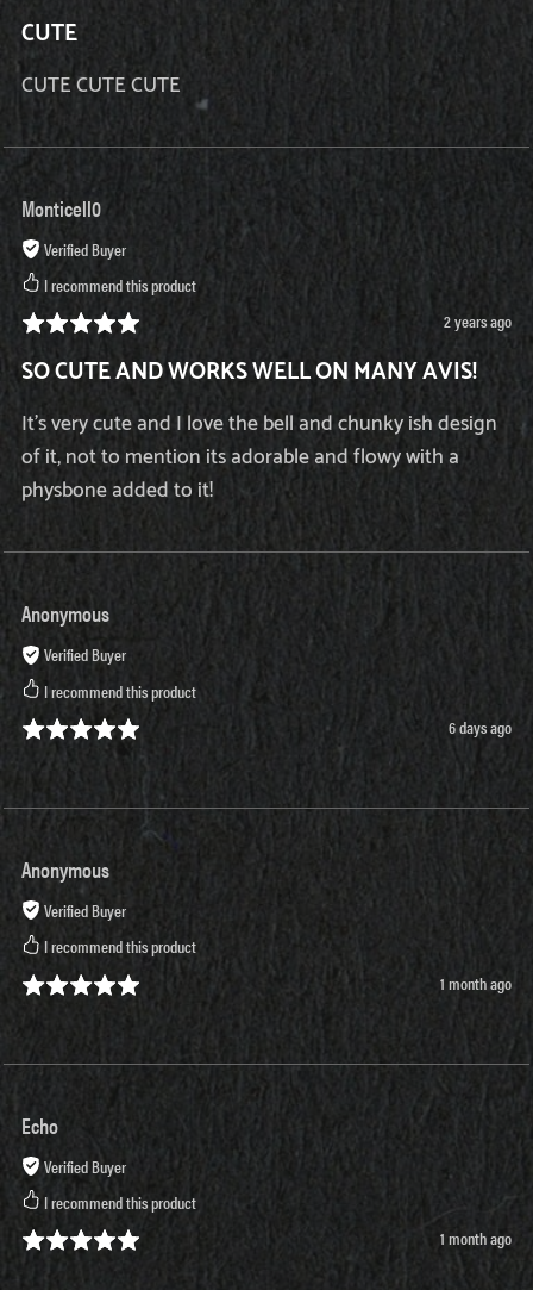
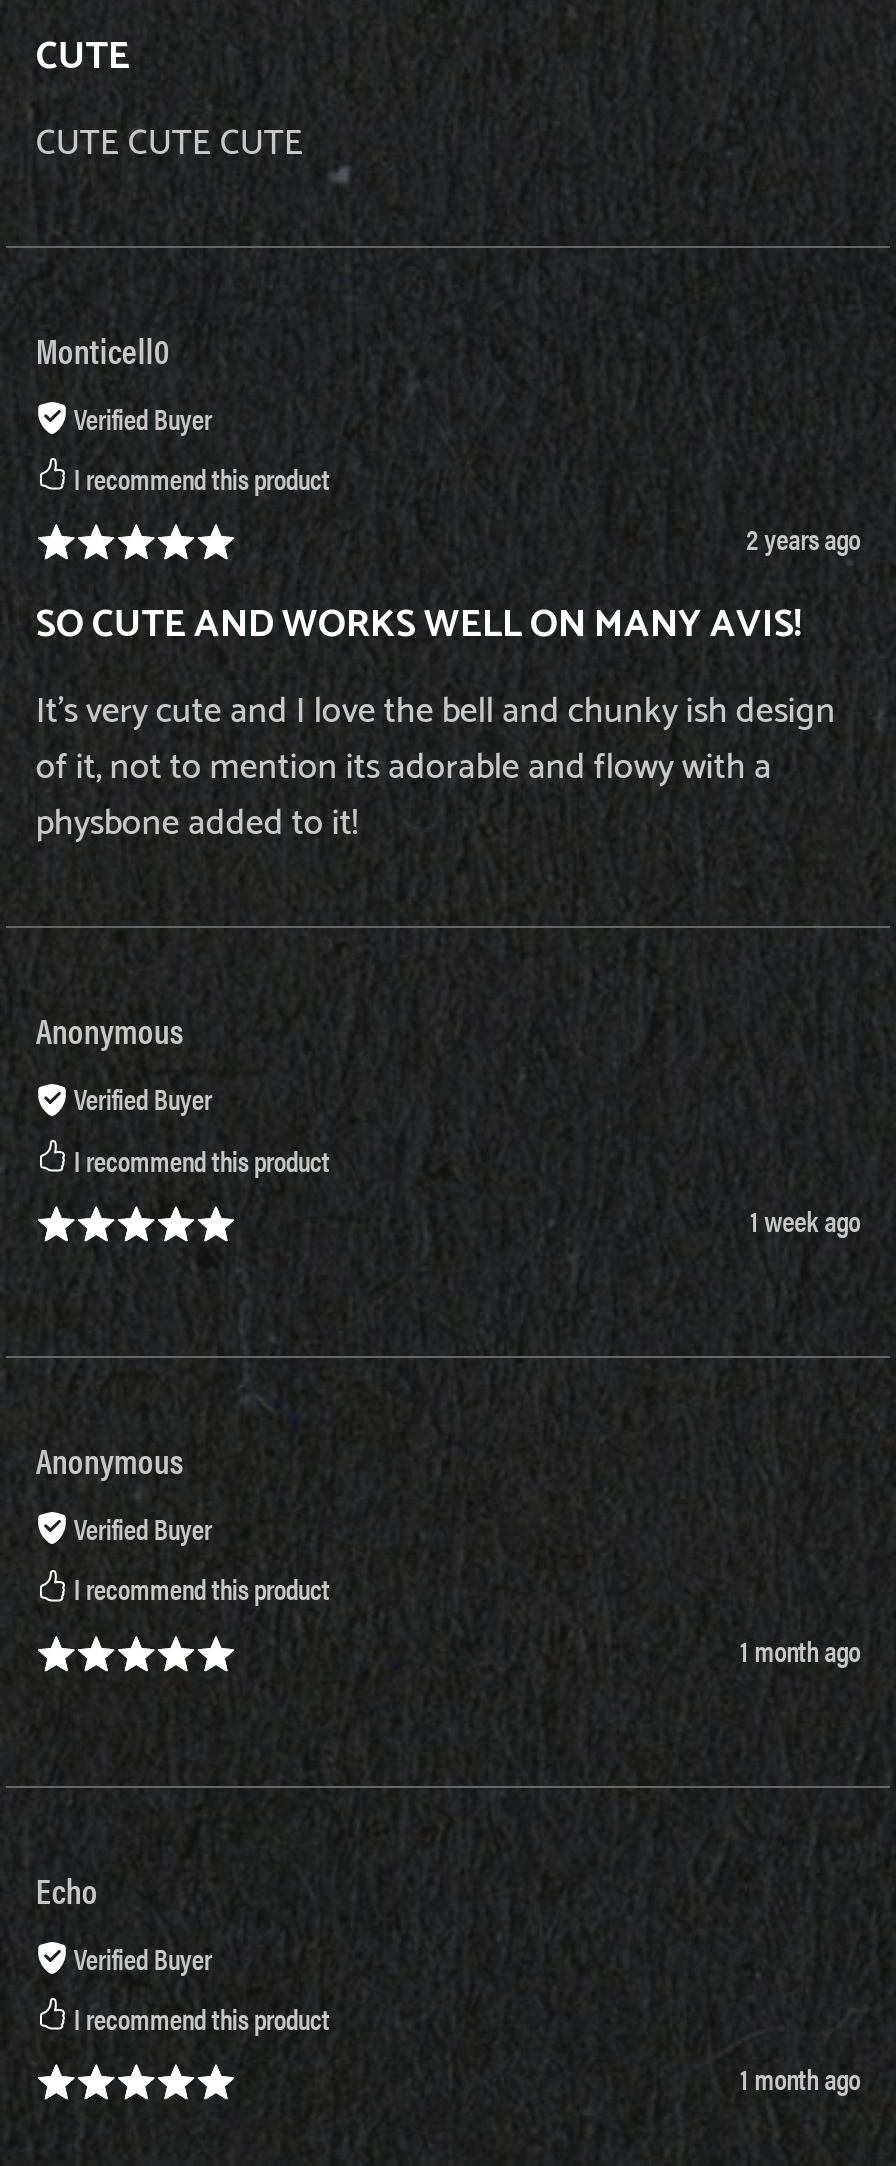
- 6 days ago
+ 1 week ago
